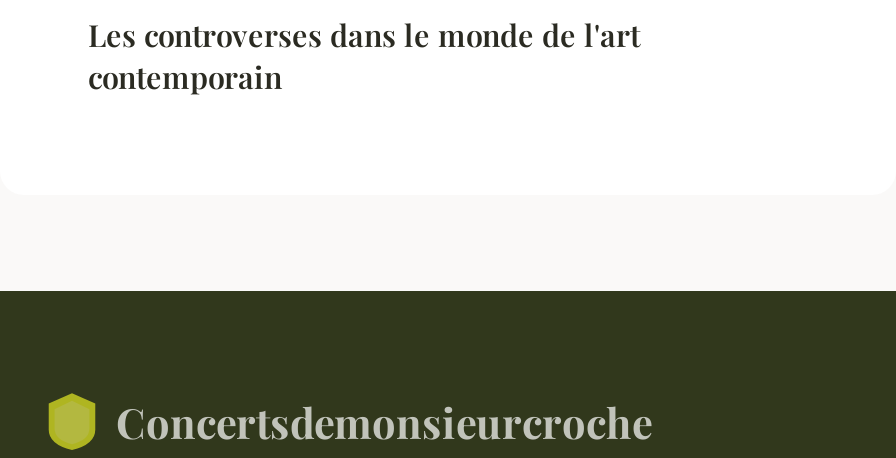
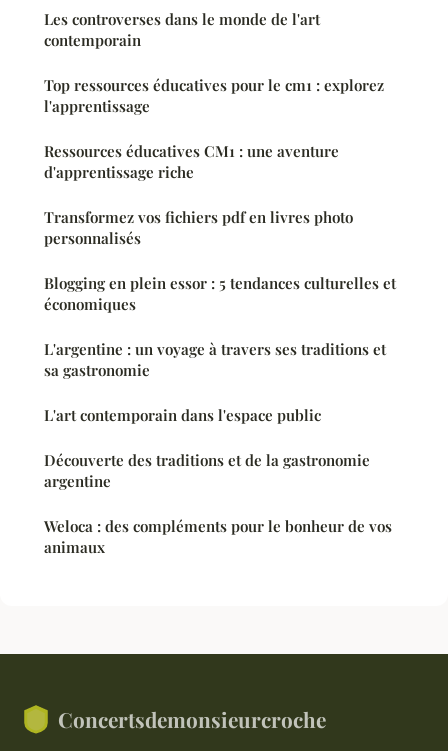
+ Top ressources éducatives pour le cm1 : explorez
+ l'apprentissage
+ Ressources éducatives CM1 : une aventure
+ d'apprentissage riche
+ Transformez vos fichiers pdf en livres photo
+ personnalisés
+ Blogging en plein essor : 5 tendances culturelles et
+ économiques
+ L'argentine : un voyage à travers ses traditions et
+ sa gastronomie
+ L'art contemporain dans l'espace public
+ Découverte des traditions et de la gastronomie
+ argentine
+ Weloca : des compléments pour le bonheur de vos
+ animaux
